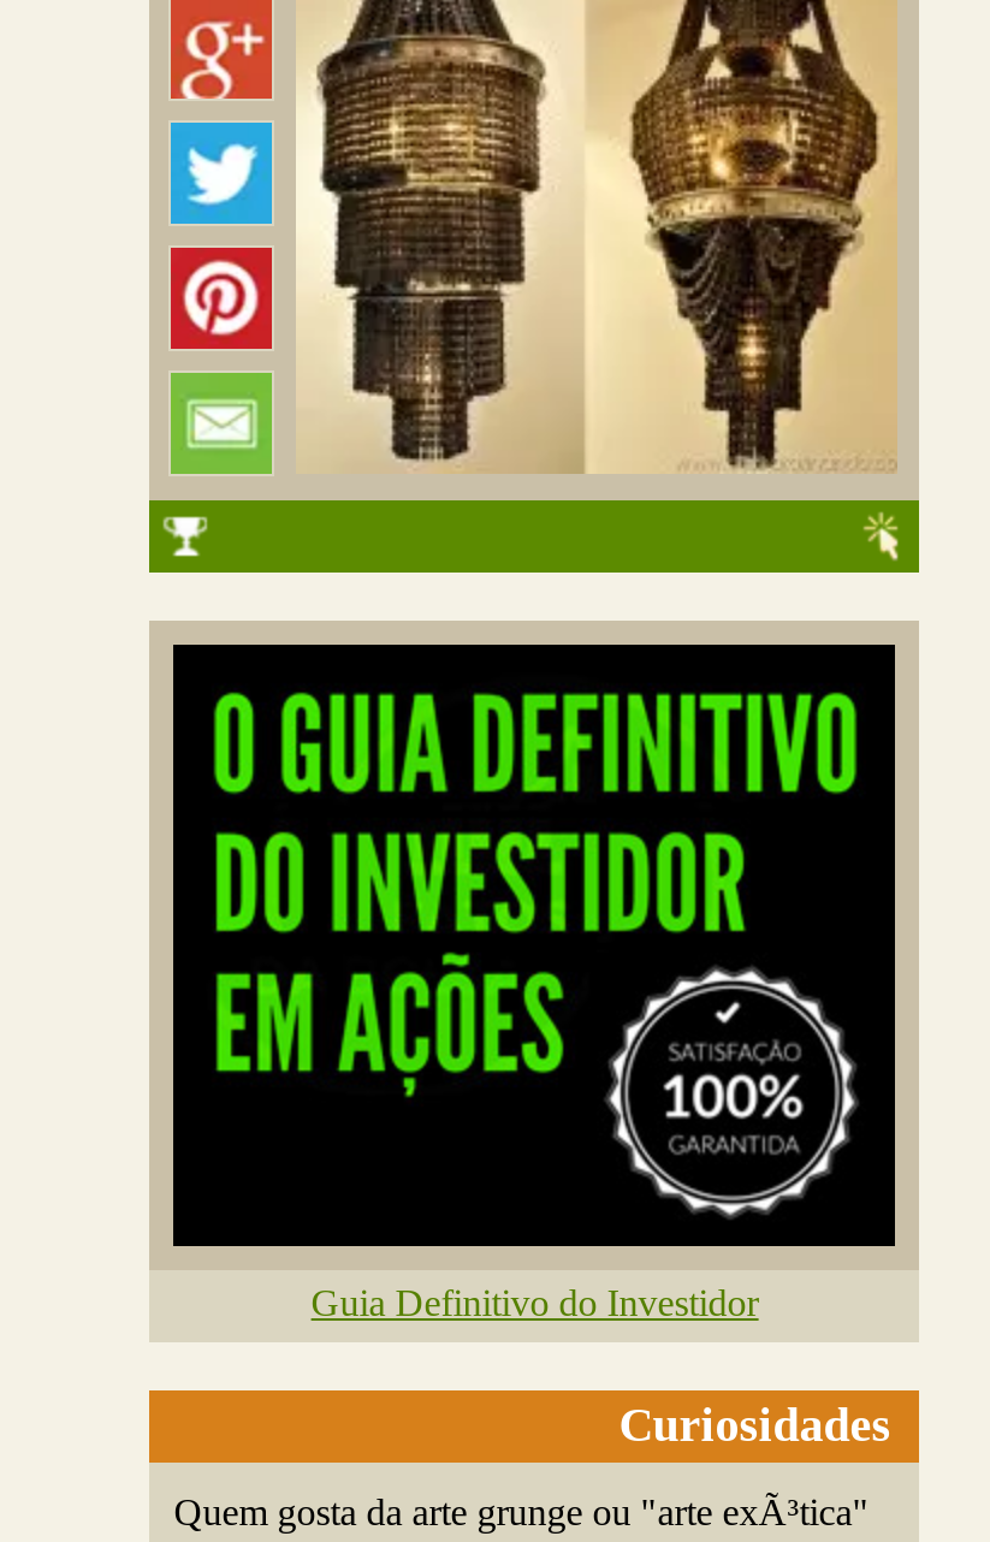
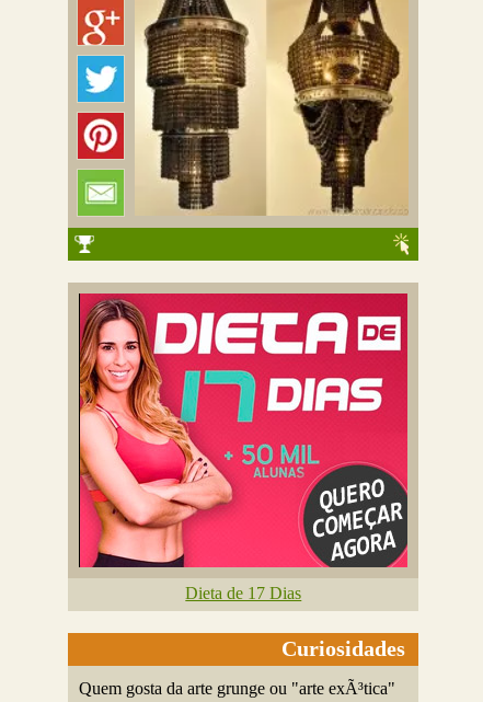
- [image]
- Guia Definitivo do Investidor
+ [image]
+ Dieta de 17 Dias
